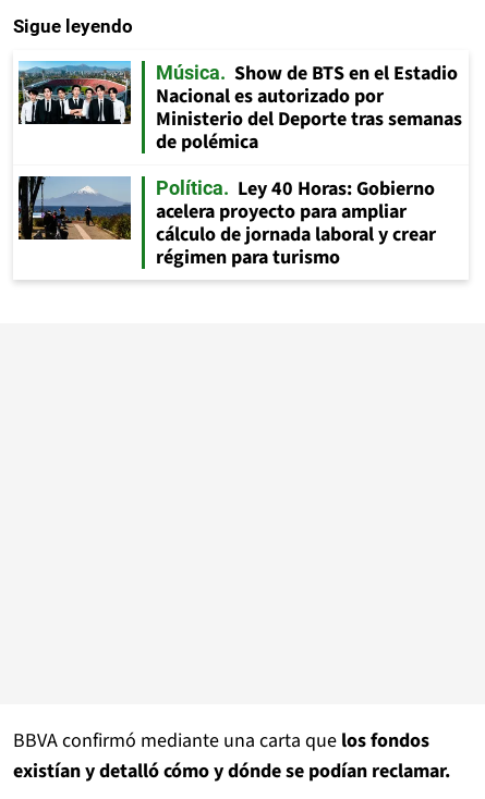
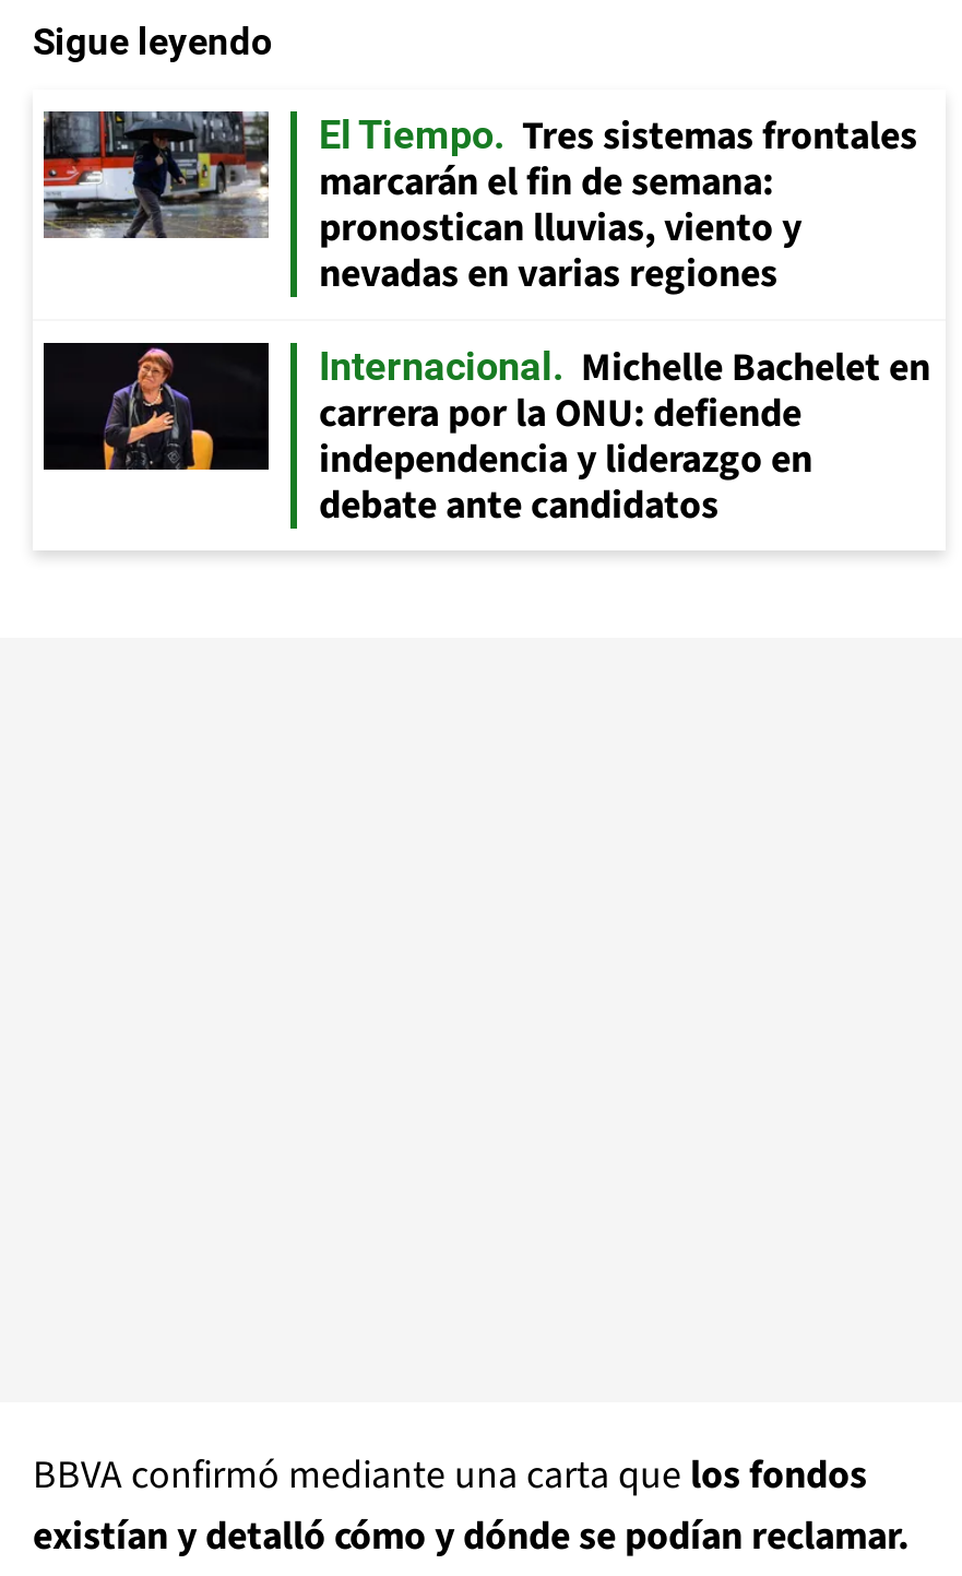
- [image]
- Música
- Show de BTS en el Estadio
- Nacional es autorizado por
- Ministerio del Deporte tras semanas
- de polémica
+ [image]
+ El Tiempo
+ Tres sistemas frontales
+ marcarán el fin de semana:
+ pronostican lluvias, viento y
+ nevadas en varias regiones

- [image]
- Política
- Ley 40 Horas: Gobierno
- acelera proyecto para ampliar
- cálculo de jornada laboral y crear
- régimen para turismo
+ [image]
+ Internacional
+ Michelle Bachelet en
+ carrera por la ONU: defiende
+ independencia y liderazgo en
+ debate ante candidatos
